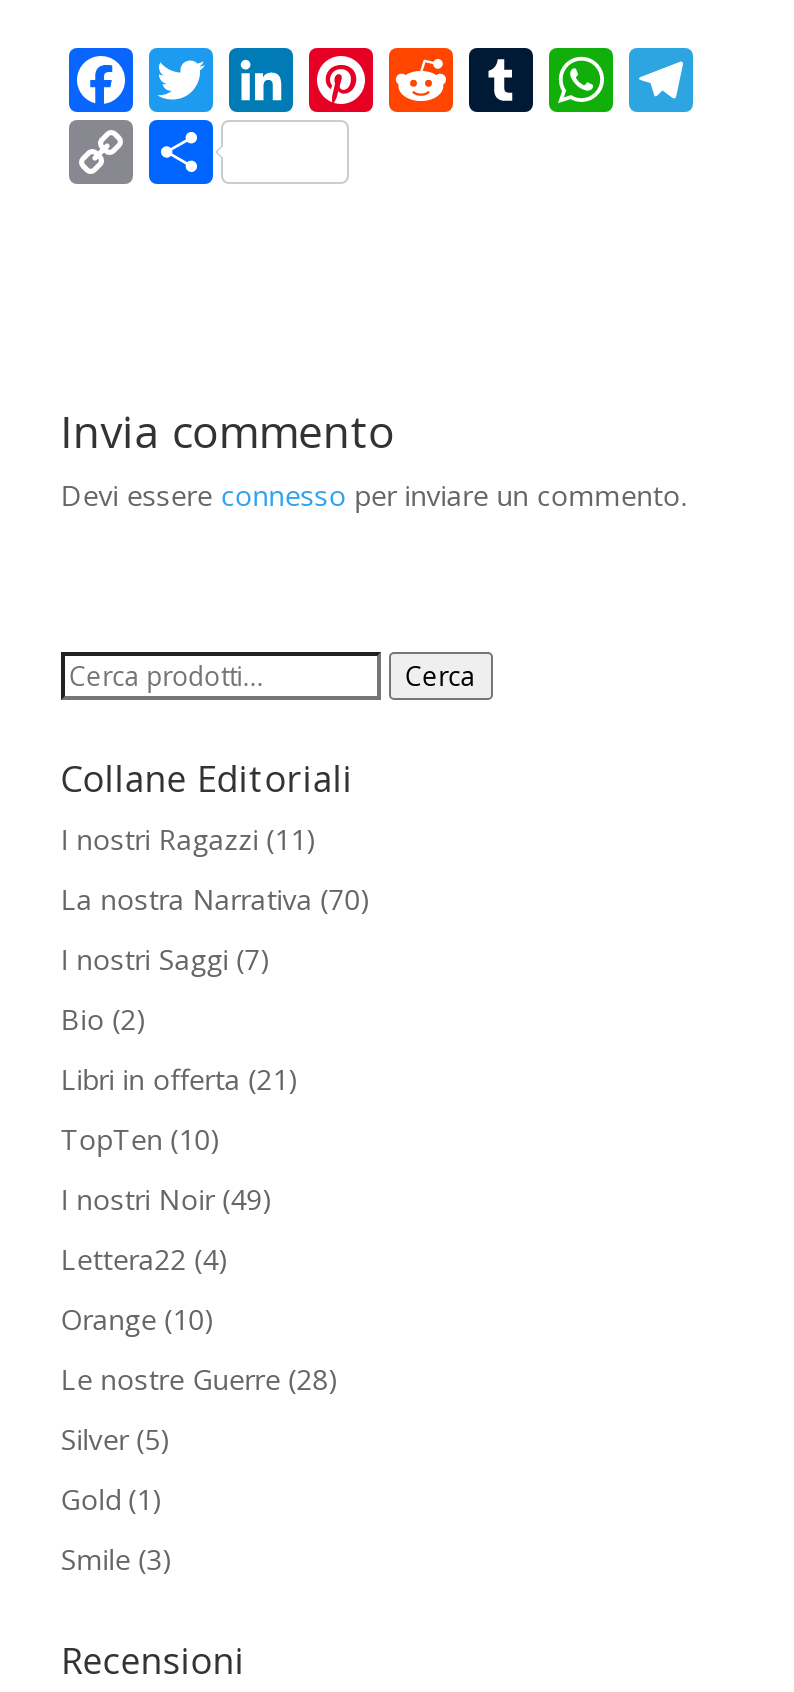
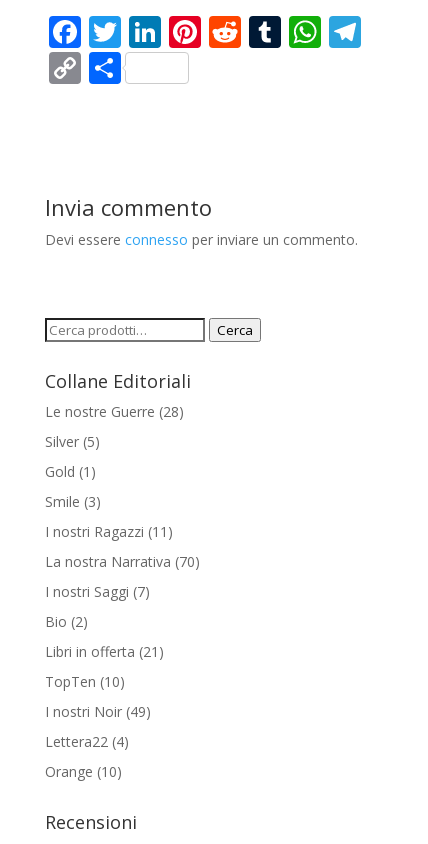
moved down: I nostri Ragazzi (11) | La nostra Narrativa (70) | I nostri Saggi (7) | ... | Lettera22 (4) | Orange (10)

moved up: Le nostre Guerre (28) | Silver (5) | Gold (1) | Smile (3)
